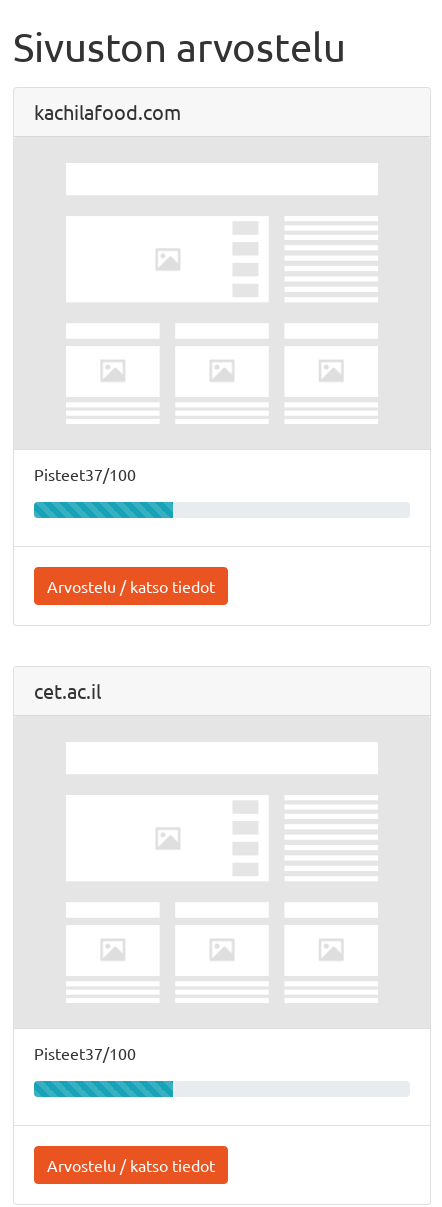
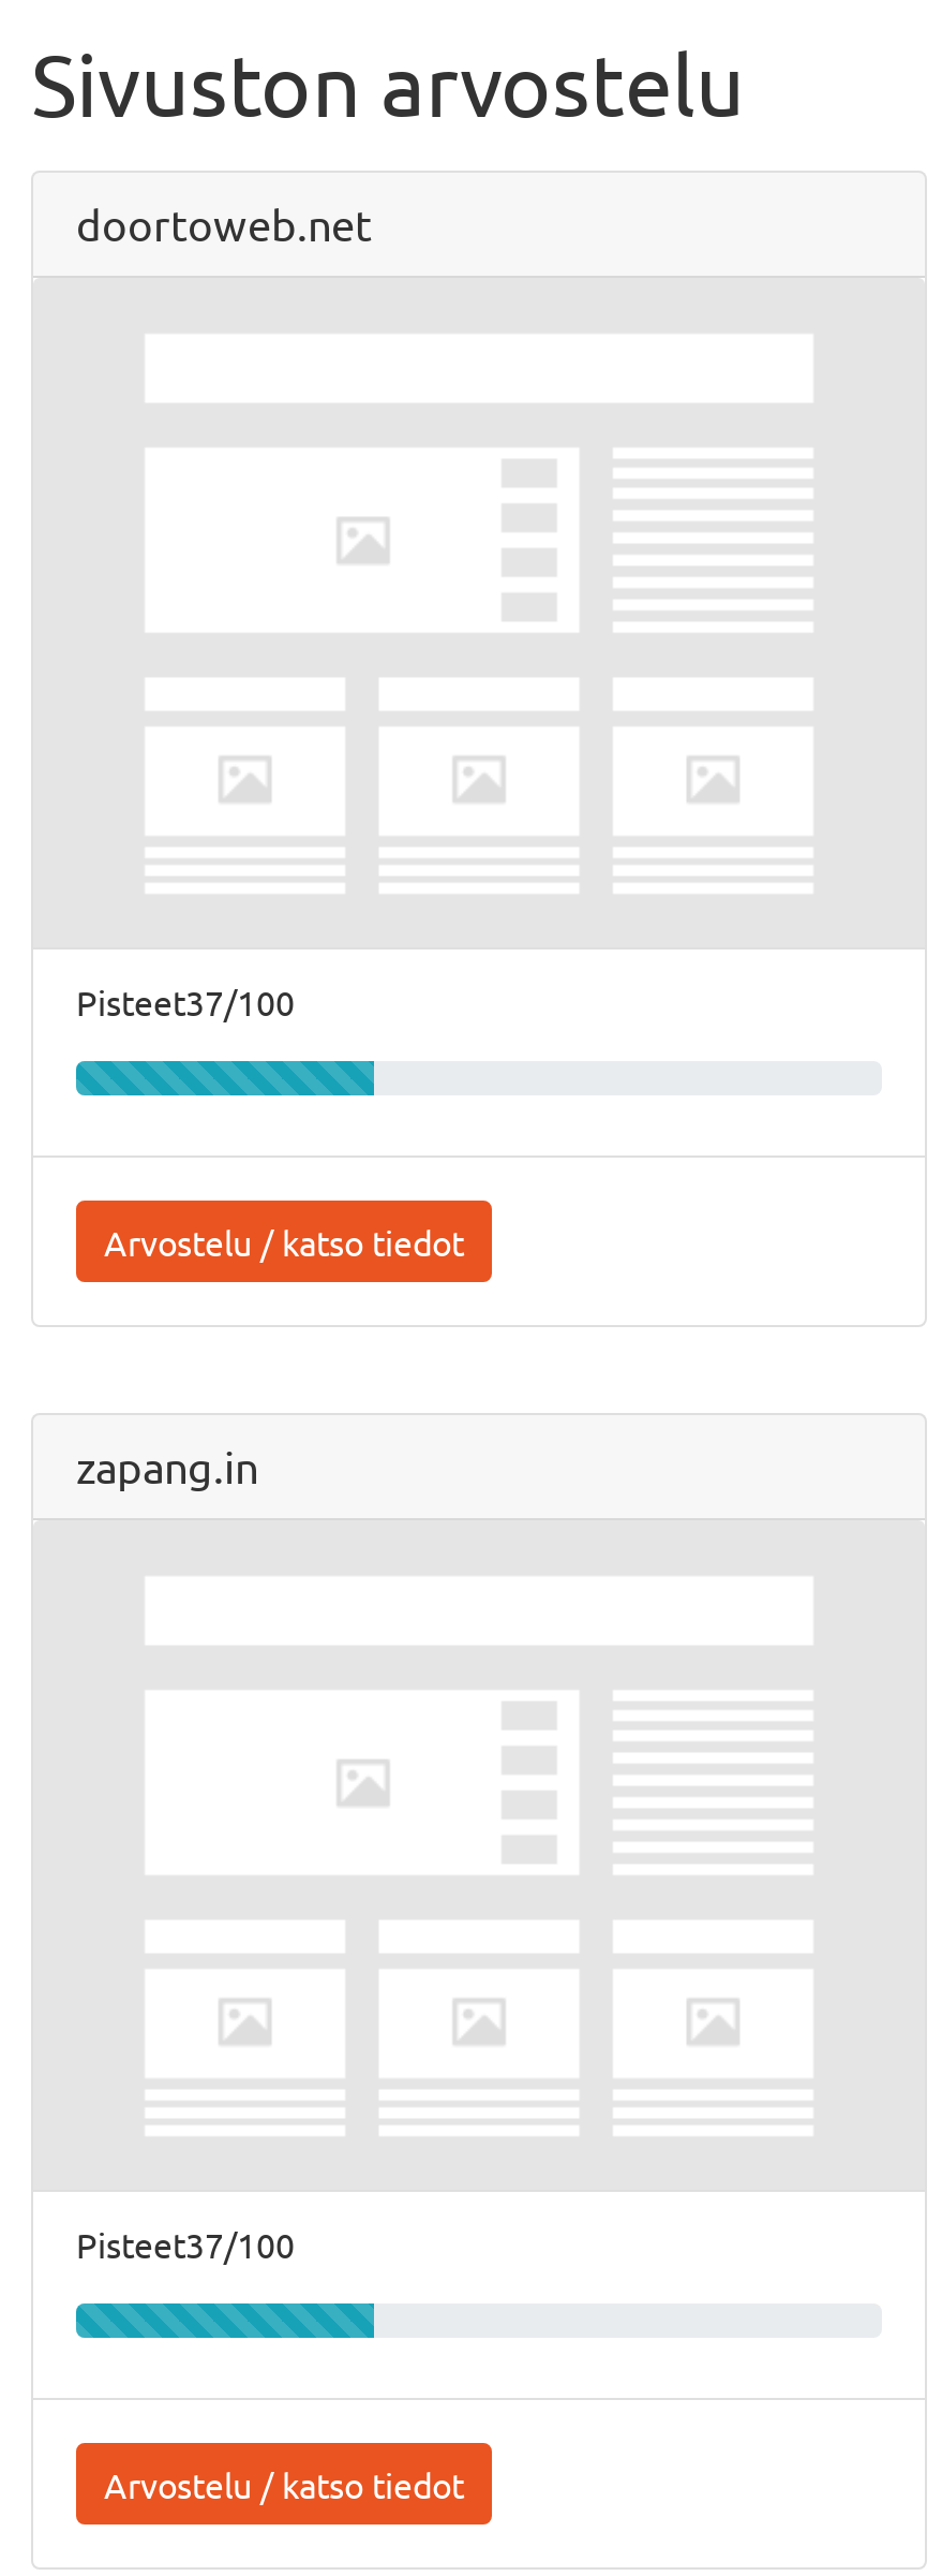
- kachilafood.com
+ doortoweb.net

- cet.ac.il
+ zapang.in
